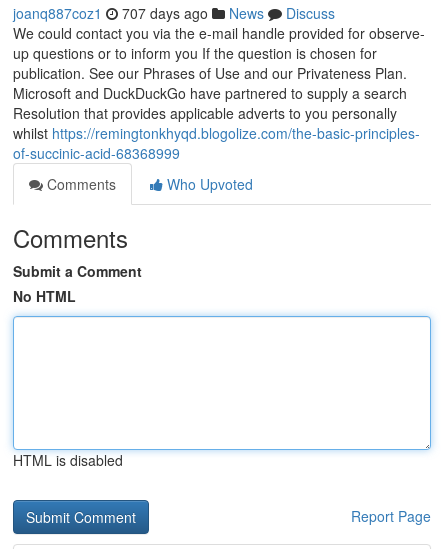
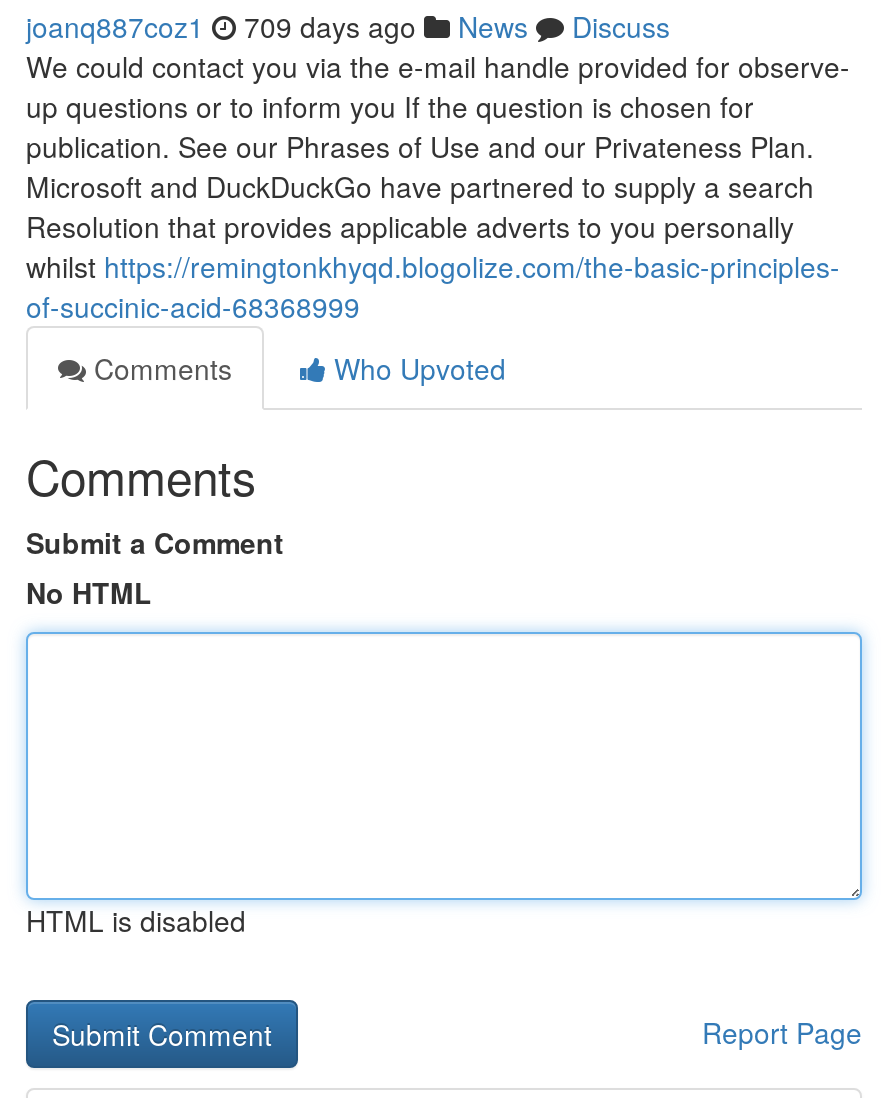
- joanq887coz1 707 days ago News Discuss
+ joanq887coz1 709 days ago News Discuss
